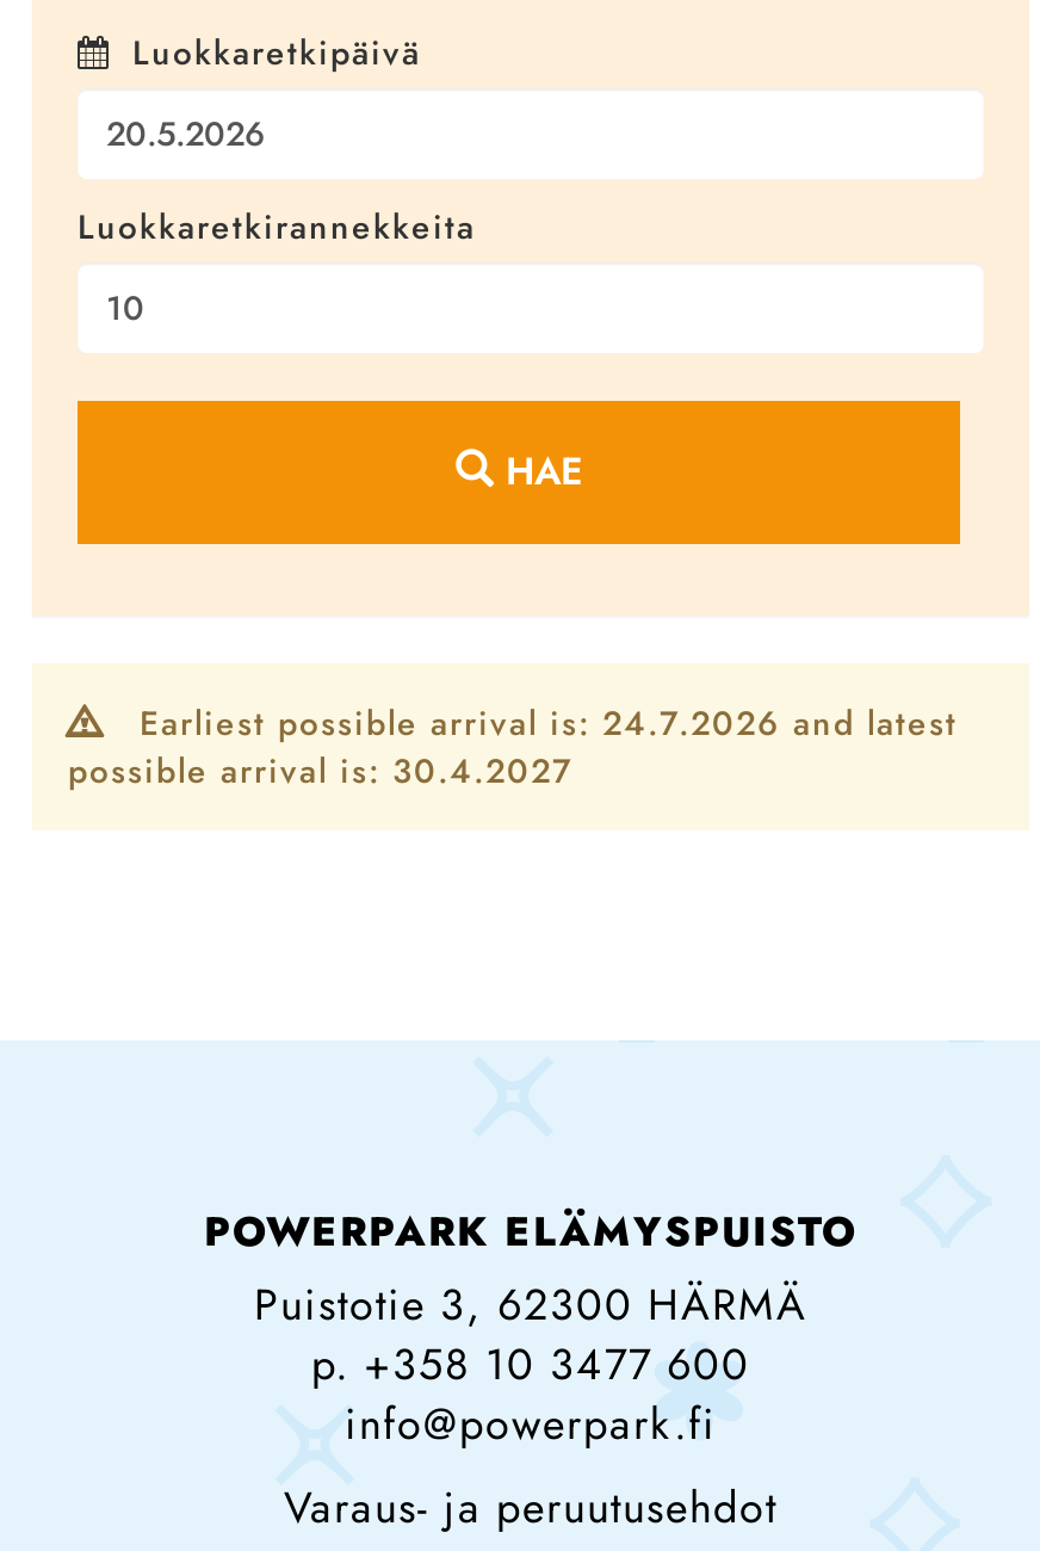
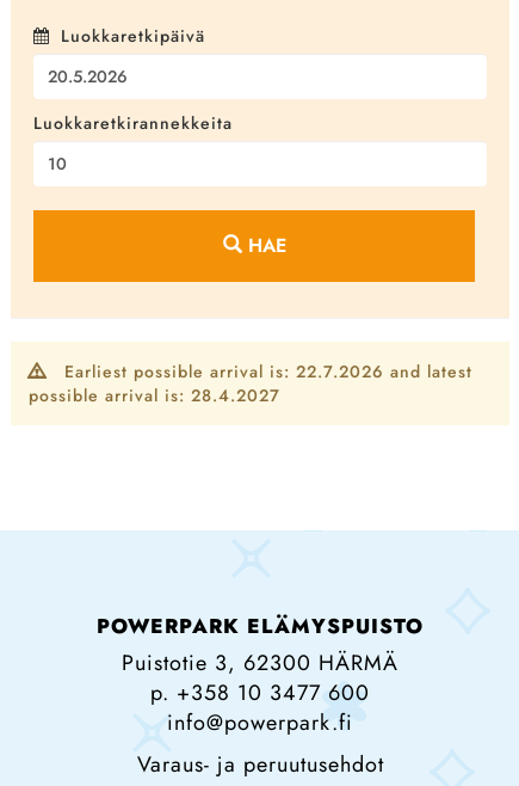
- Earliest possible arrival is: 24.7.2026 and latest
+ Earliest possible arrival is: 22.7.2026 and latest

- possible arrival is: 30.4.2027
+ possible arrival is: 28.4.2027
